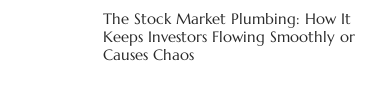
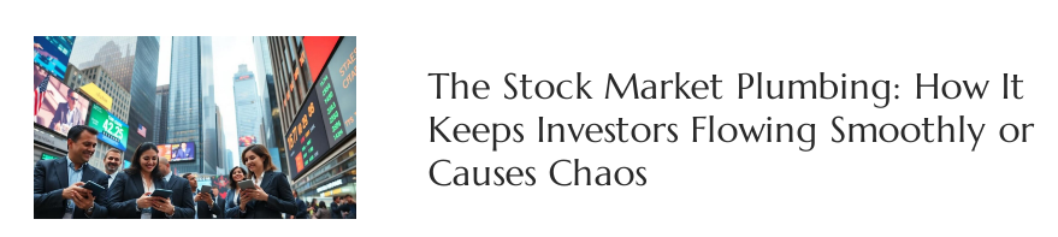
+ [image]
